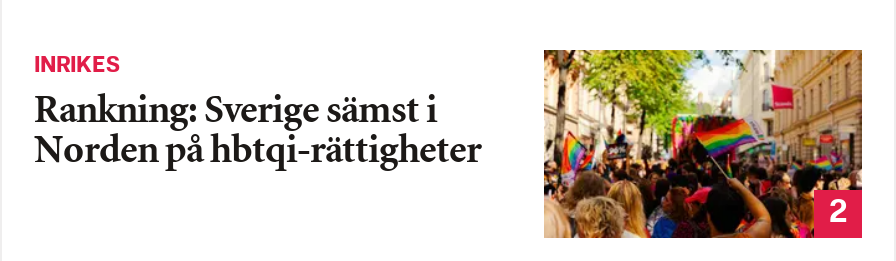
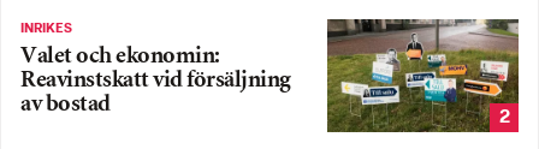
- [image]
- Rankning: Sverige sämst i
- Norden på hbtqi-rättigheter
+ [image]
+ Valet och ekonomin:
+ Reavinstskatt vid försäljning
+ av bostad
